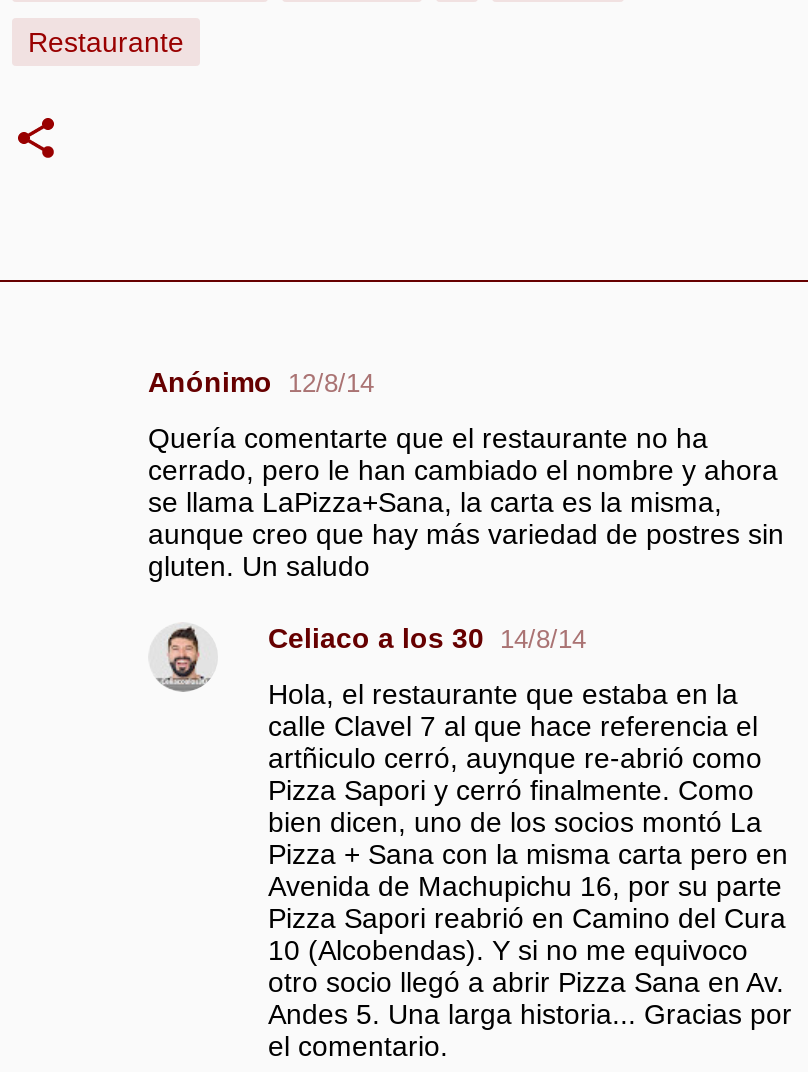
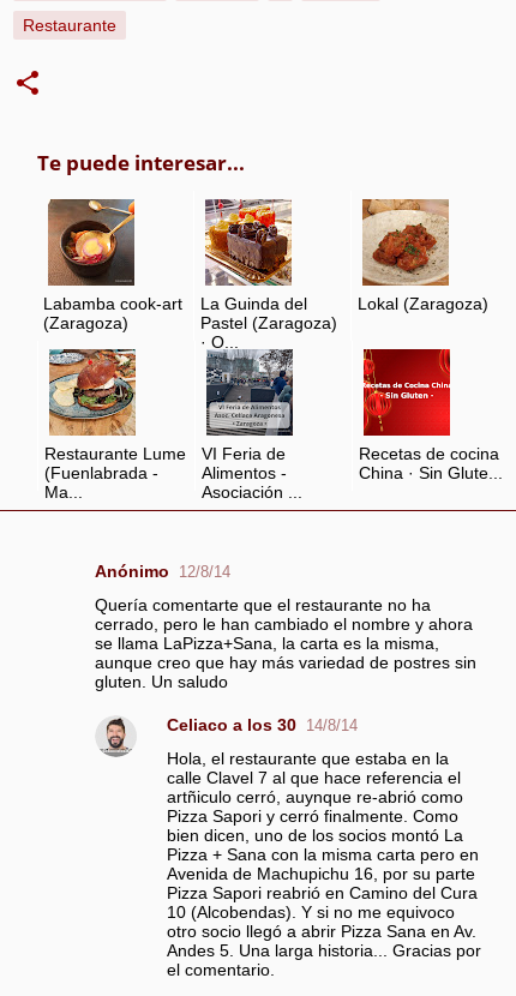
+ Te puede interesar...

+ [image]
+ Labamba cook-art
+ (Zaragoza)

+ [image]
+ Restaurante Lume
+ (Fuenlabrada -
+ Ma...

+ [image]
+ La Guinda del
+ Pastel (Zaragoza)
+ · O...

+ [image]
+ VI Feria de
+ Alimentos -
+ Asociación ...

+ [image]
+ Lokal (Zaragoza)

+ [image]
+ Recetas de cocina
+ China · Sin Glute...
